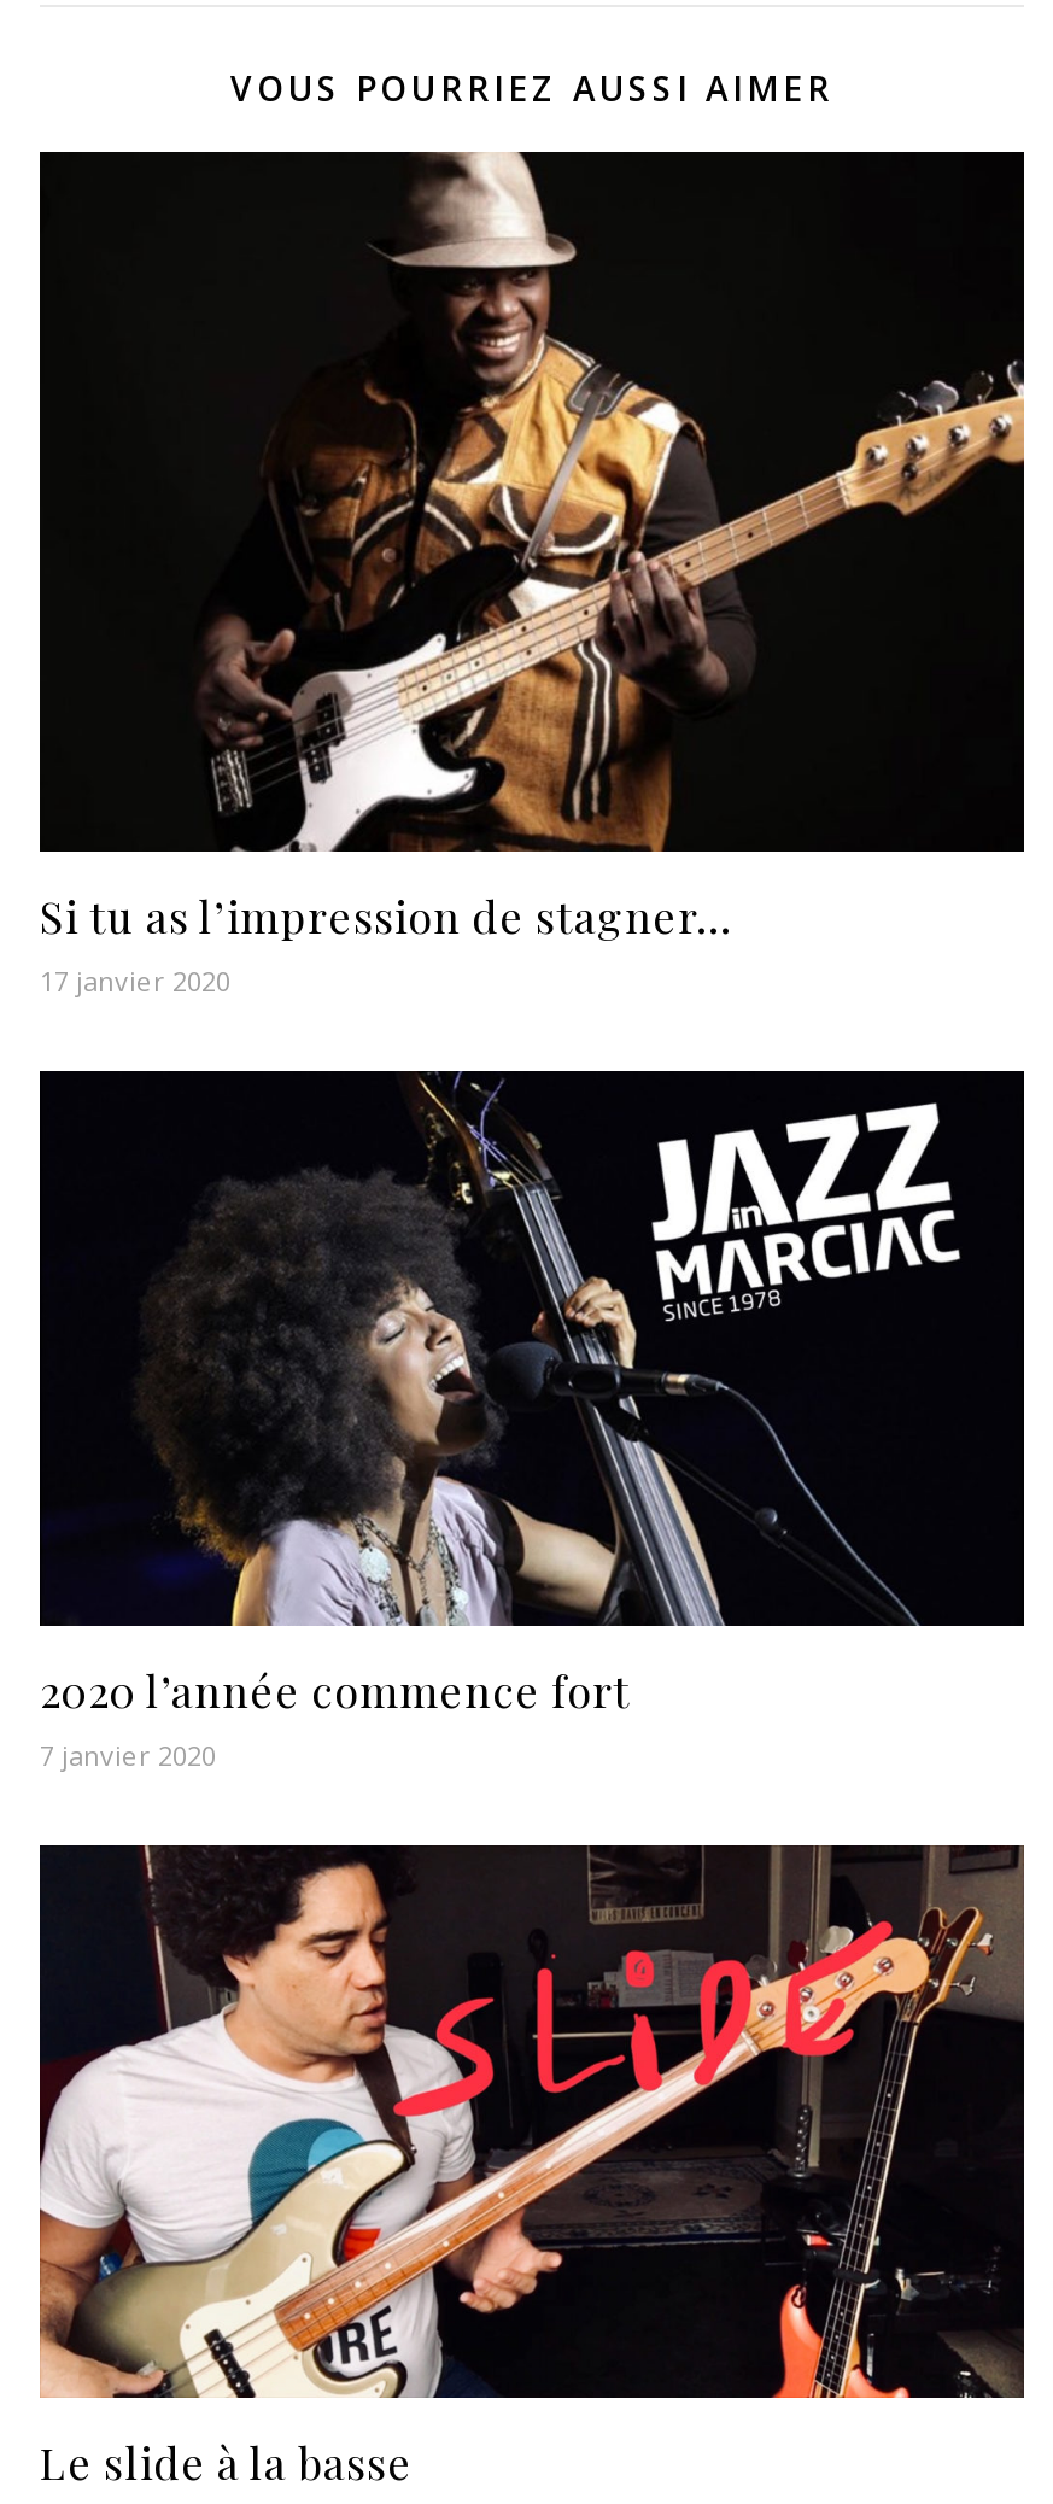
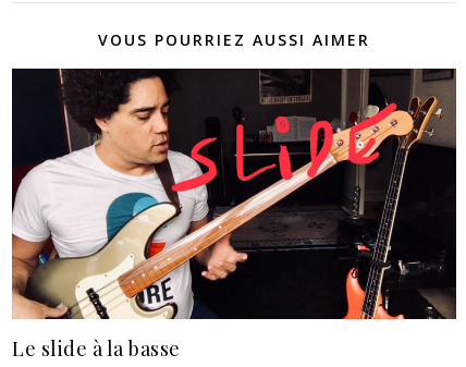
- [image]
- Si tu as l’impression de stagner…
- 17 janvier 2020

- [image]
- 2020 l’année commence fort
- 7 janvier 2020
